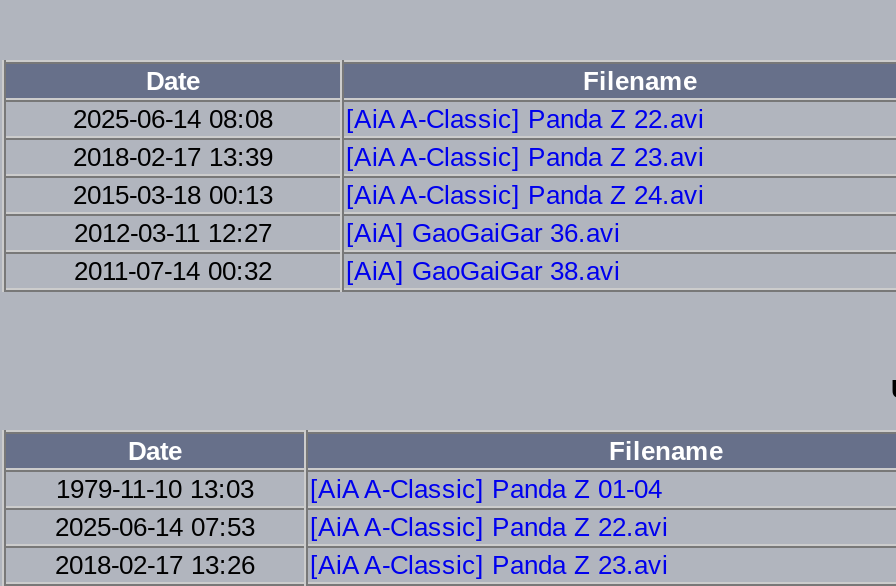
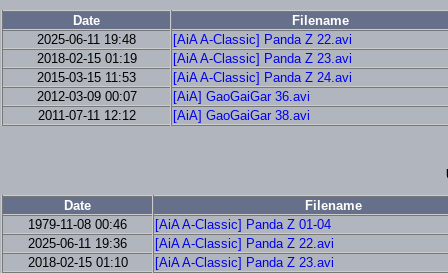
- 2025-06-14 08:08
+ 2025-06-11 19:48

- 2018-02-17 13:39
+ 2018-02-15 01:19

- 2015-03-18 00:13
+ 2015-03-15 11:53

- 2012-03-11 12:27
+ 2012-03-09 00:07

- 2011-07-14 00:32
+ 2011-07-11 12:12

- 1979-11-10 13:03 [AiA A-Classic] Panda Z 01-04
+ 1979-11-08 00:46 [AiA A-Classic] Panda Z 01-04

- 2025-06-14 07:53 [AiA A-Classic] Panda Z 22.avi
+ 2025-06-11 19:36 [AiA A-Classic] Panda Z 22.avi

- 2018-02-17 13:26 [AiA A-Classic] Panda Z 23.avi
+ 2018-02-15 01:10 [AiA A-Classic] Panda Z 23.avi
